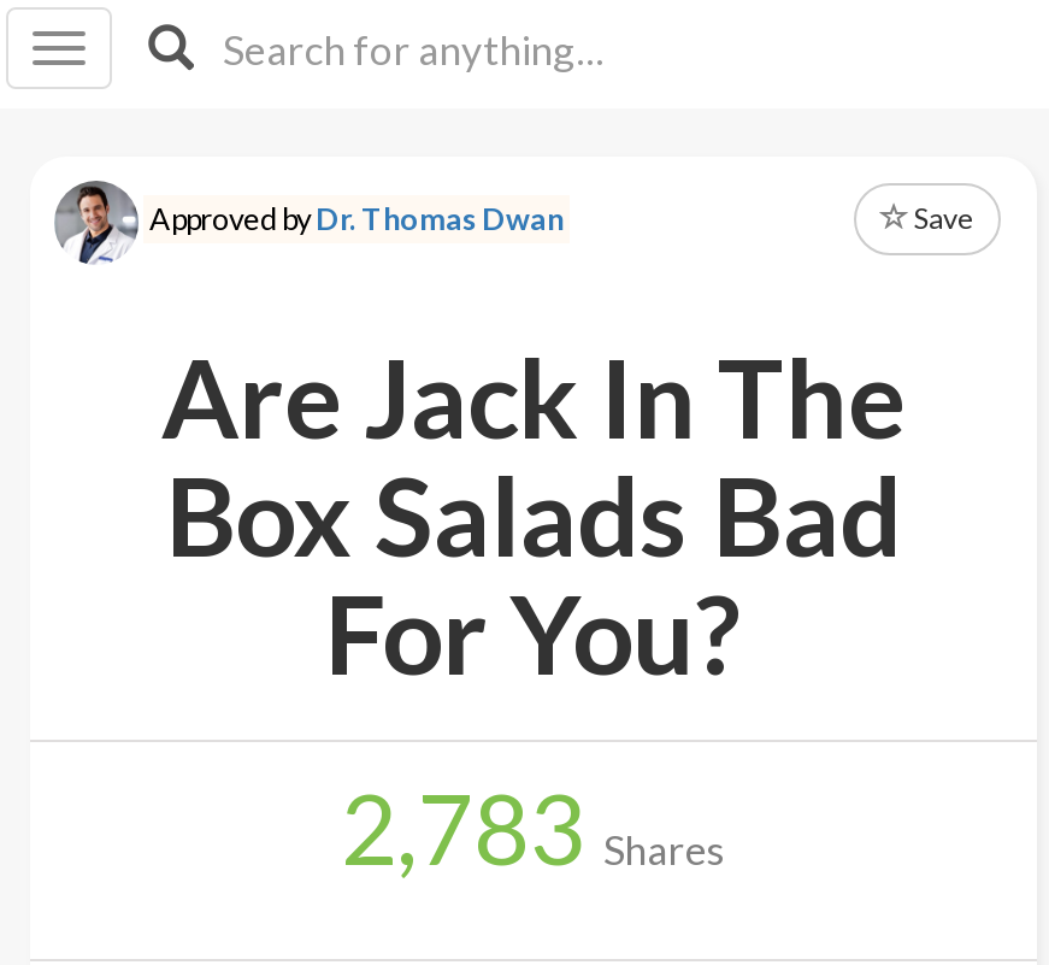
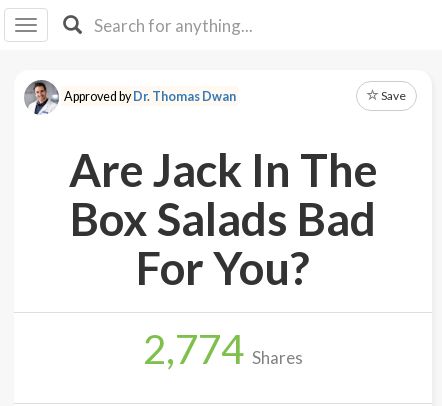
- 2,783 Shares
+ 2,774 Shares
